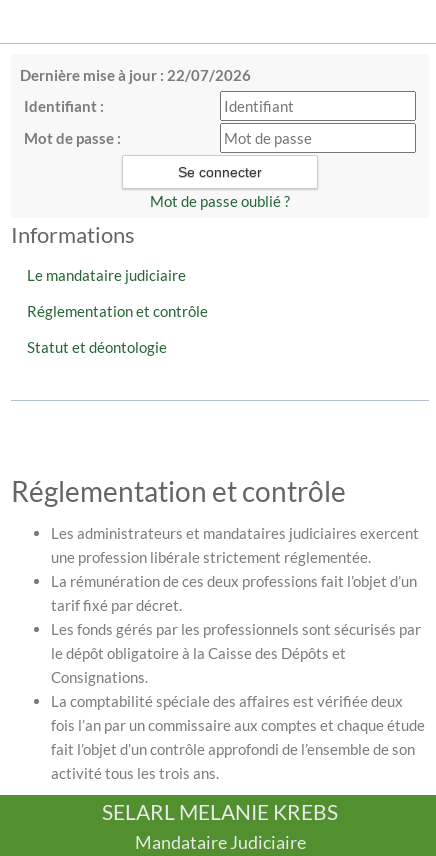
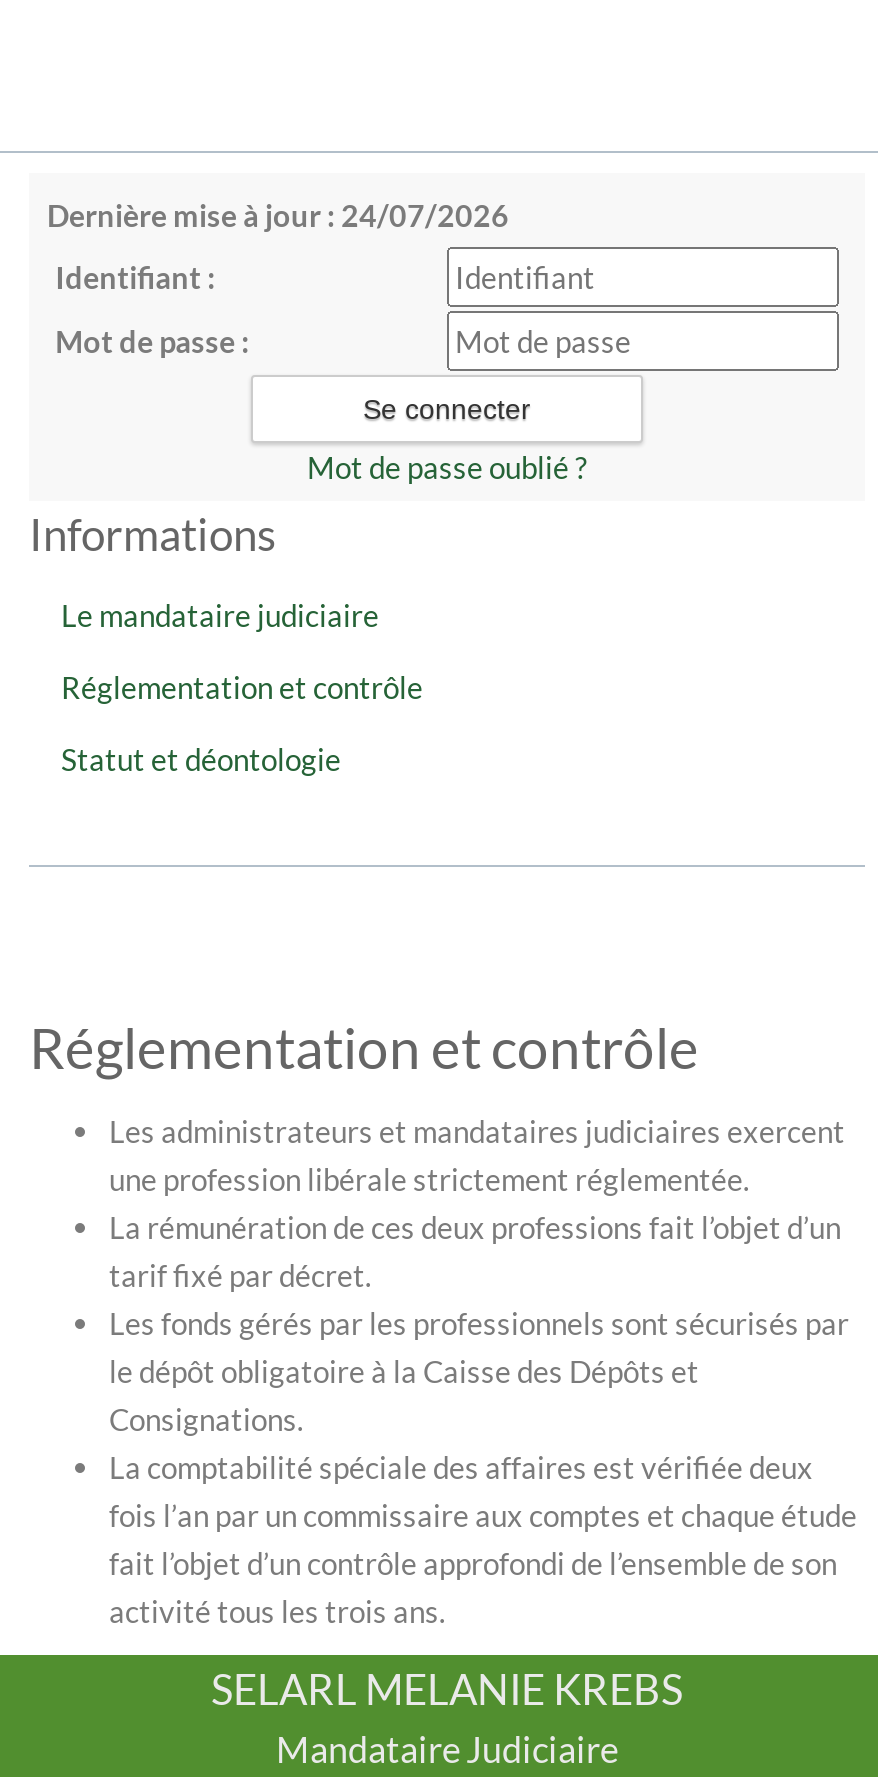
- Dernière mise à jour : 22/07/2026
+ Dernière mise à jour : 24/07/2026
